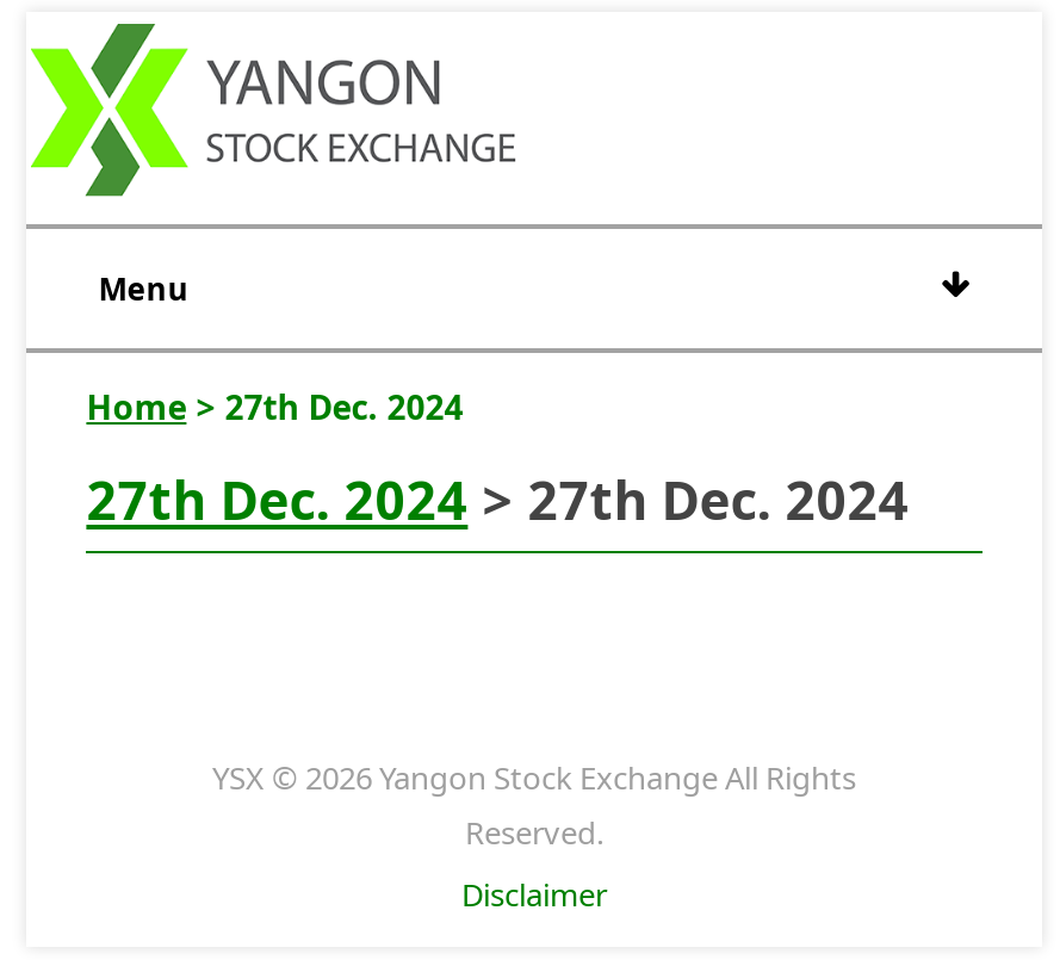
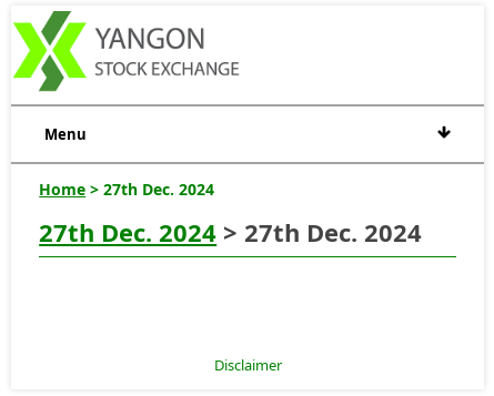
- YSX © 2026 Yangon Stock Exchange All Rights
- Reserved.
